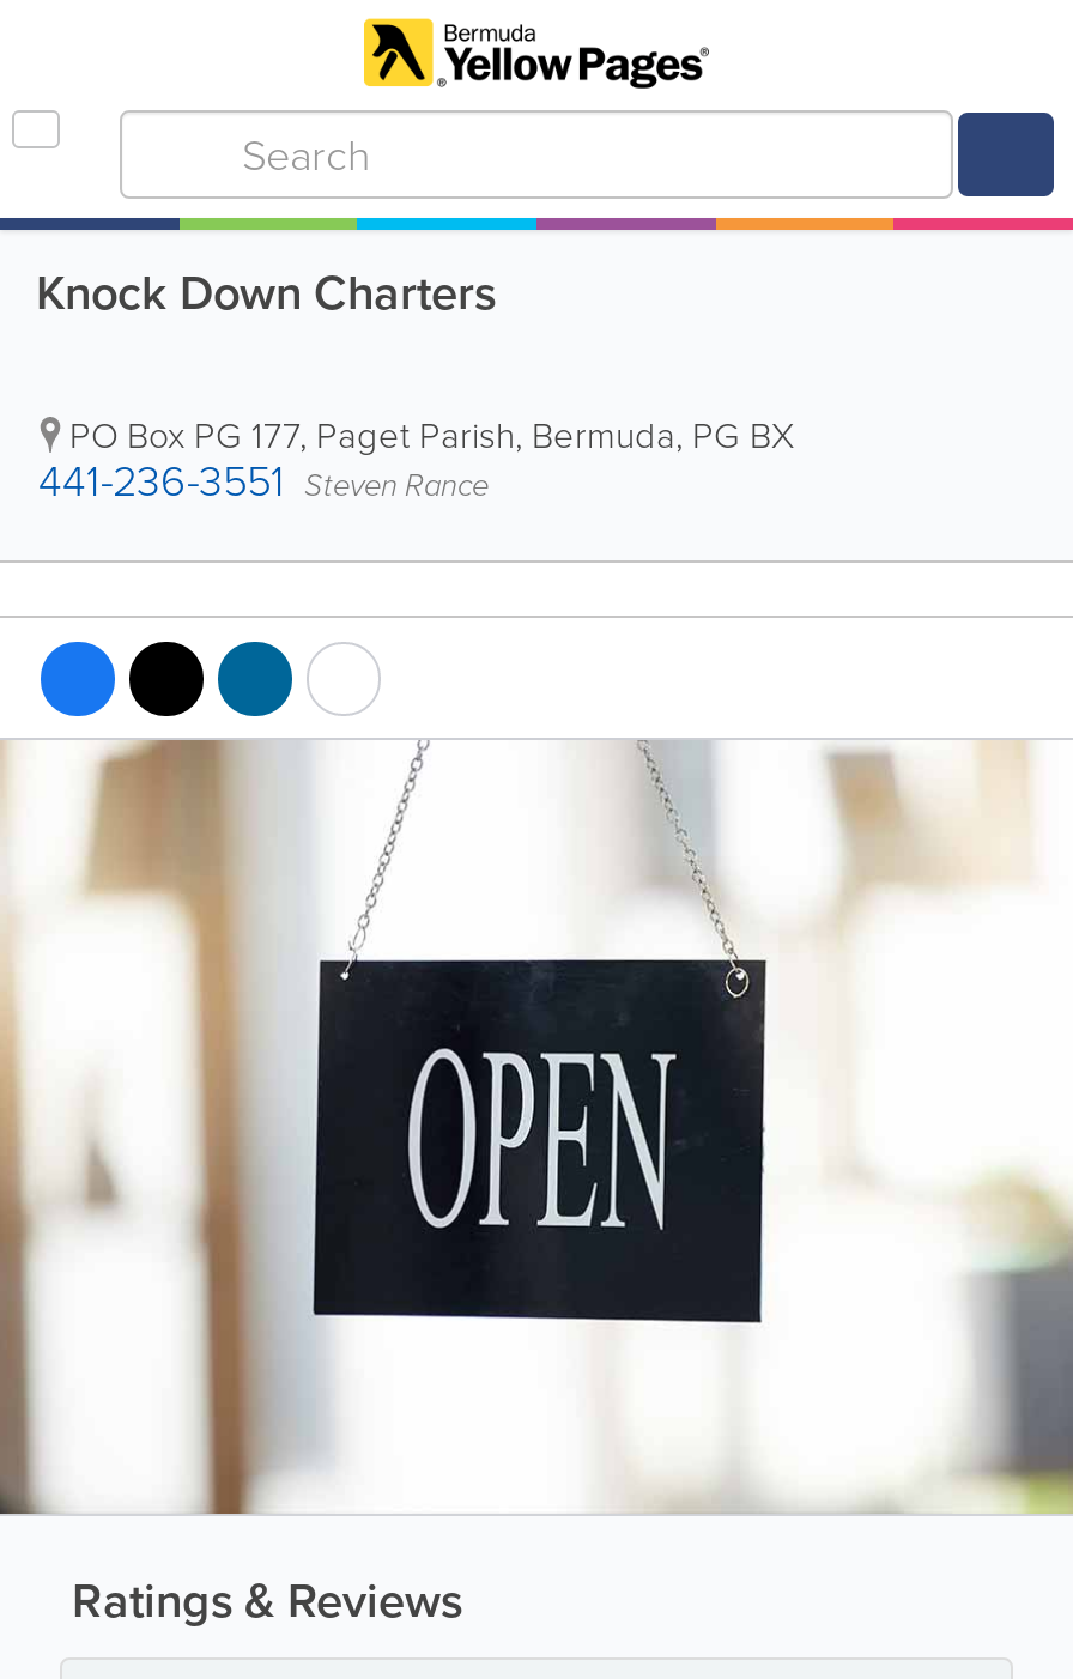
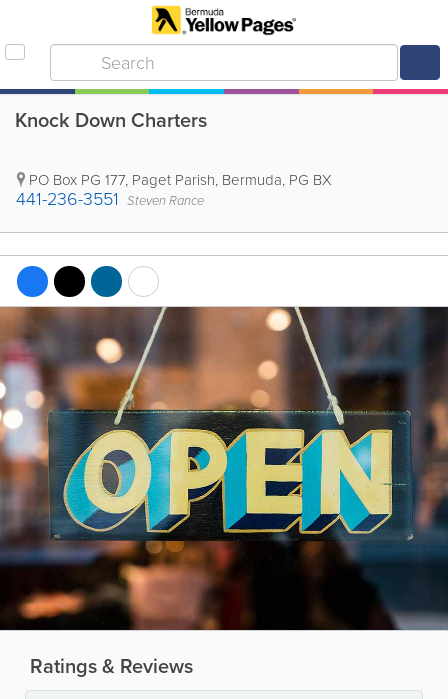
- [image]
+ [image]
